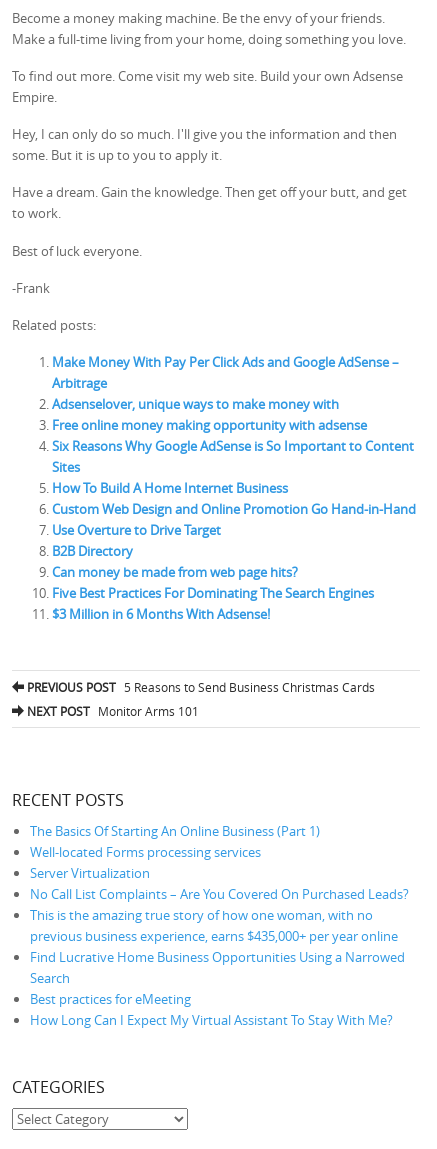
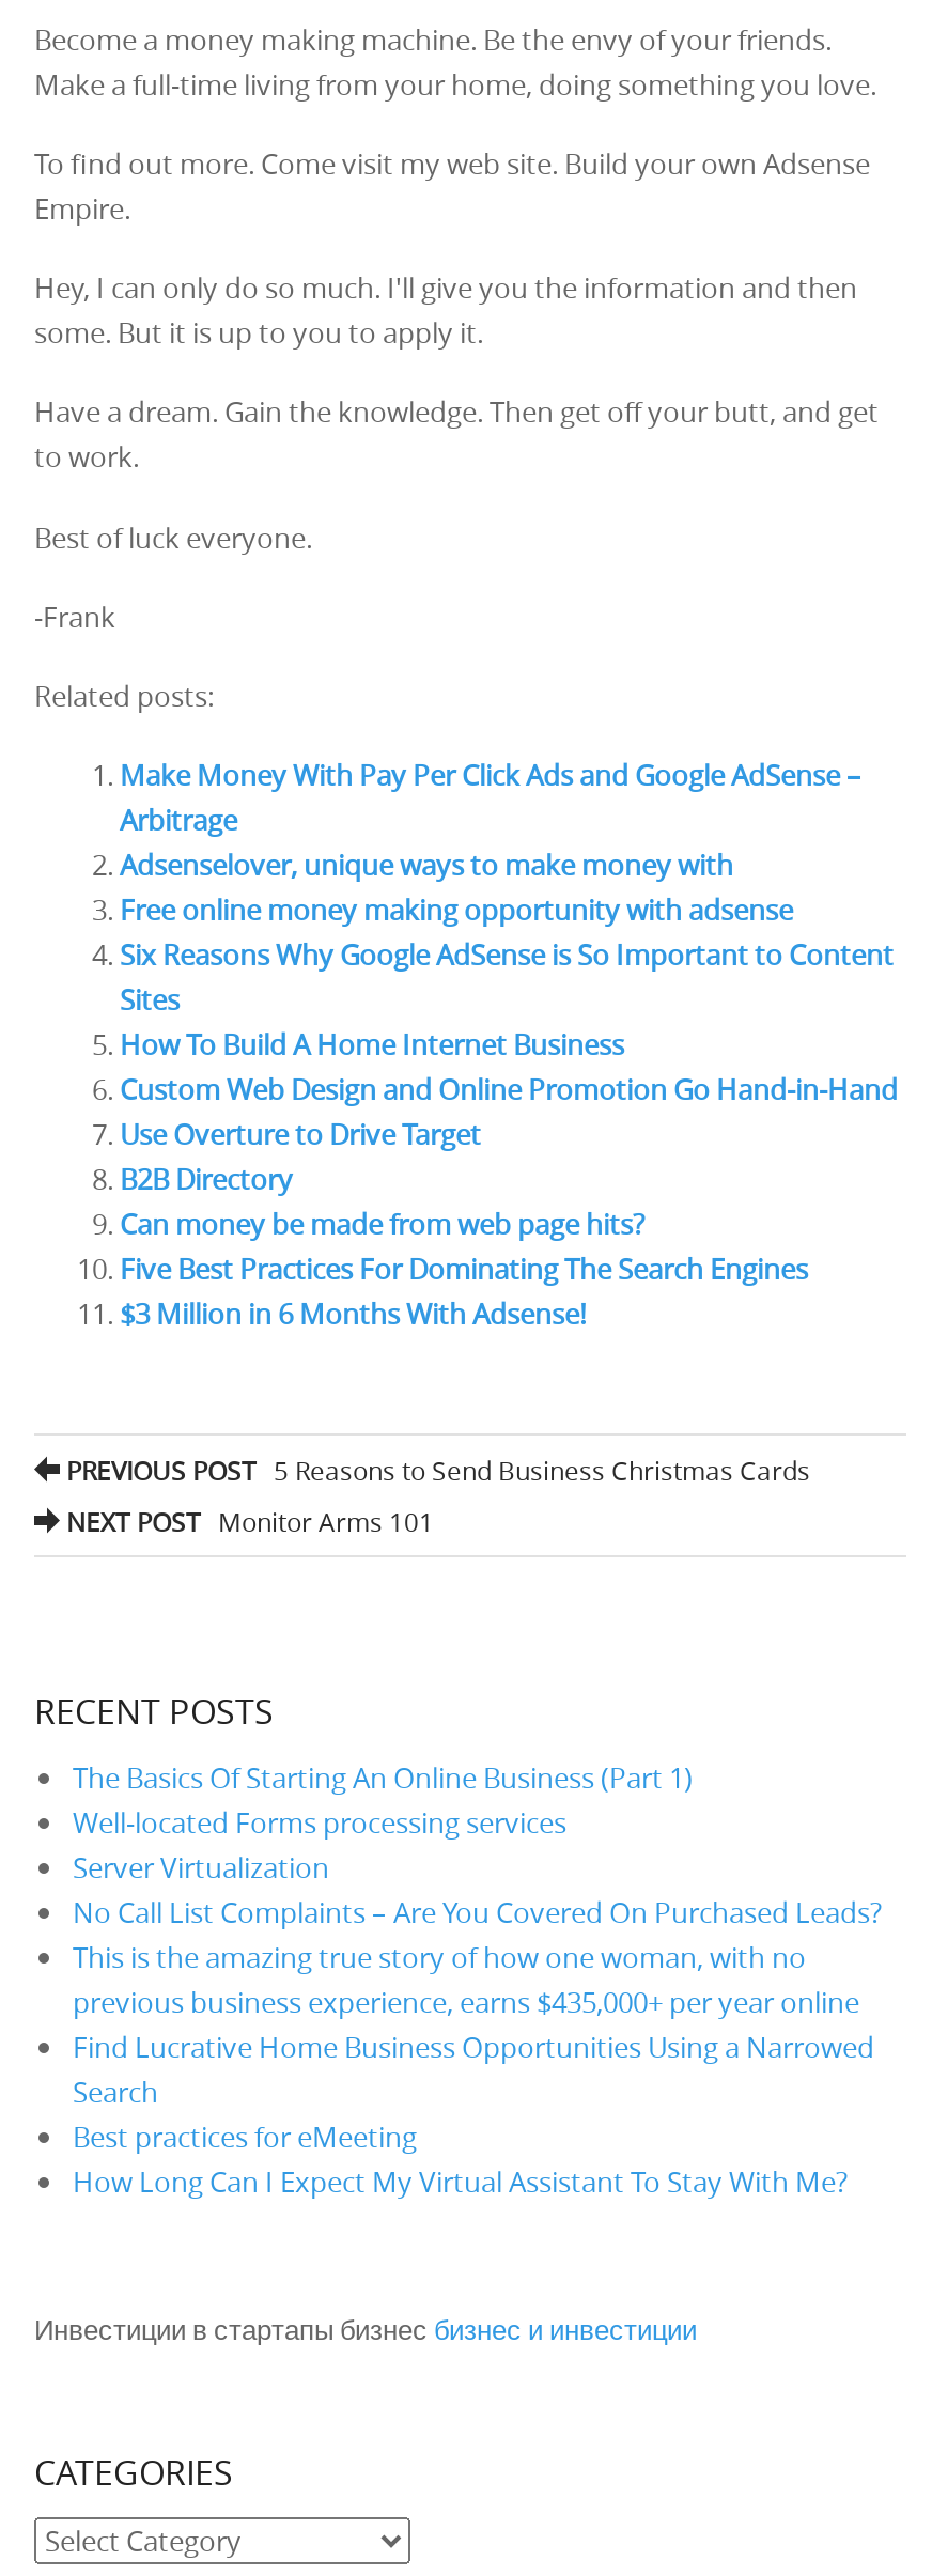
+ Инвестиции в стартапы бизнес бизнес и инвестиции
